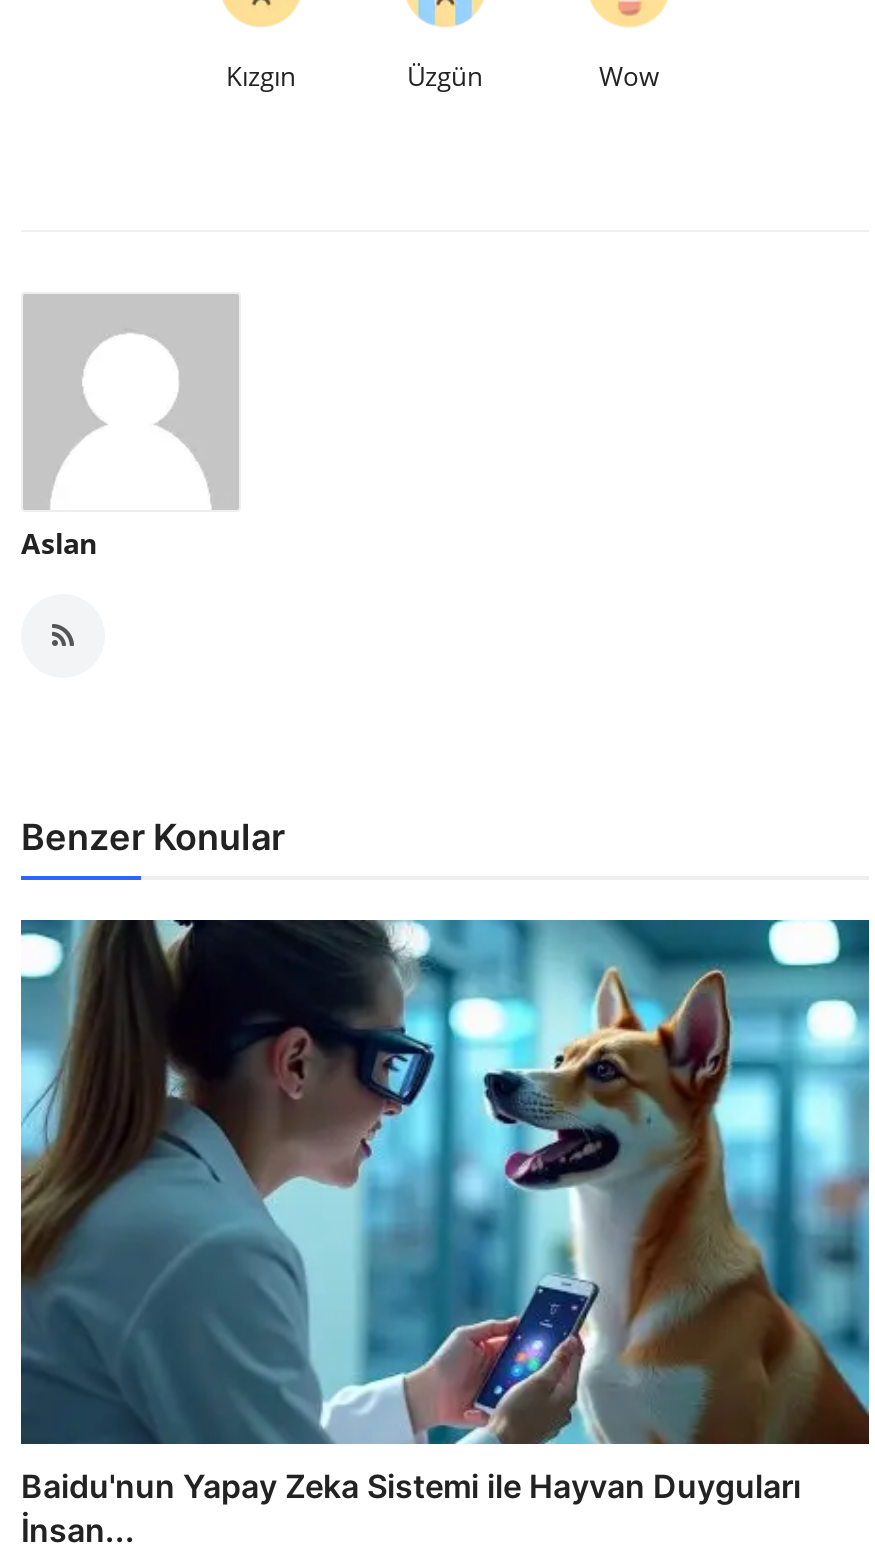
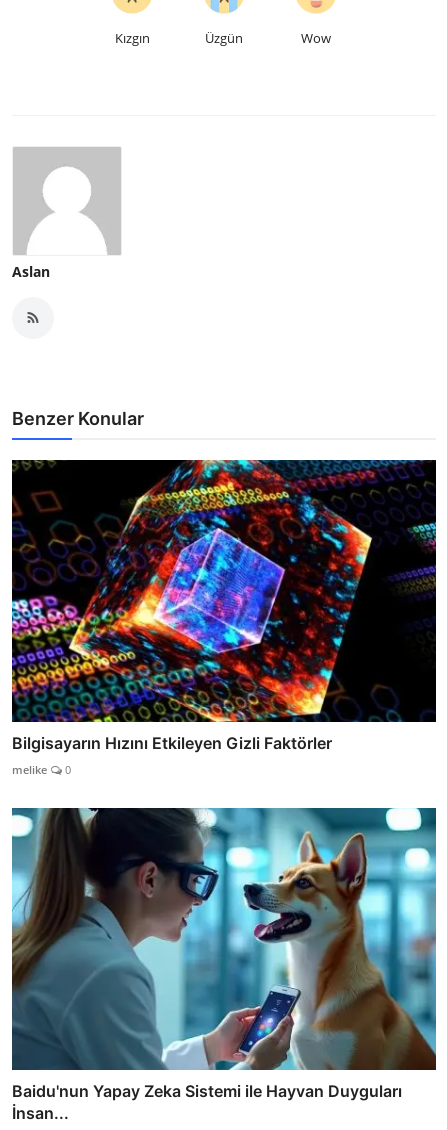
+ [image]
+ Bilgisayarın Hızını Etkileyen Gizli Faktörler
+ melike
+ 0
